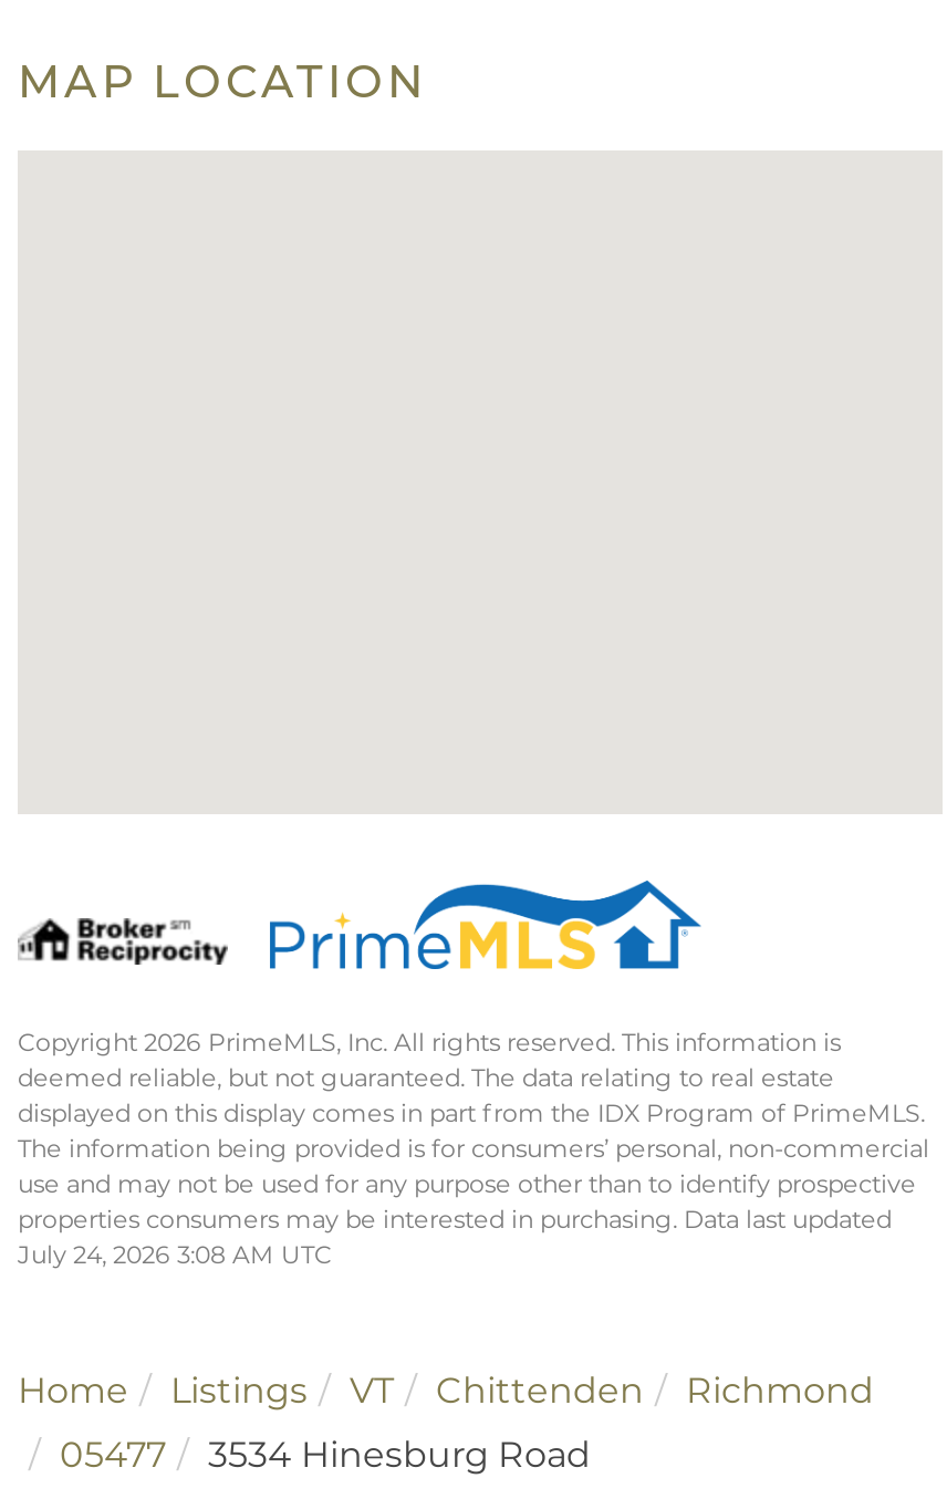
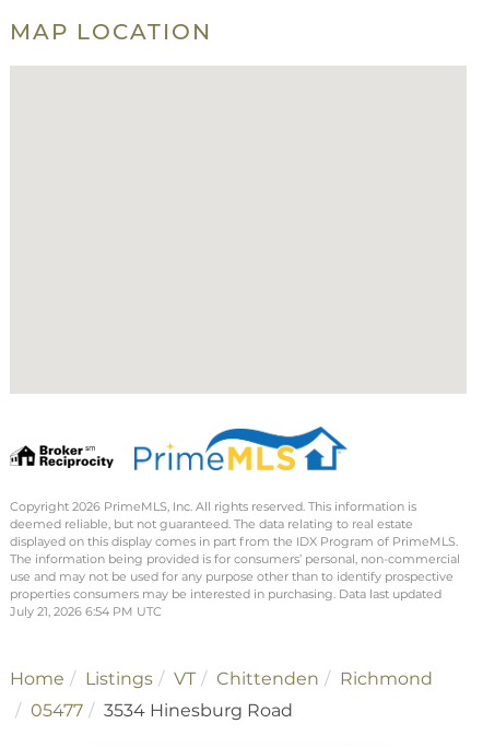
- July 24, 2026 3:08 AM UTC
+ July 21, 2026 6:54 PM UTC
